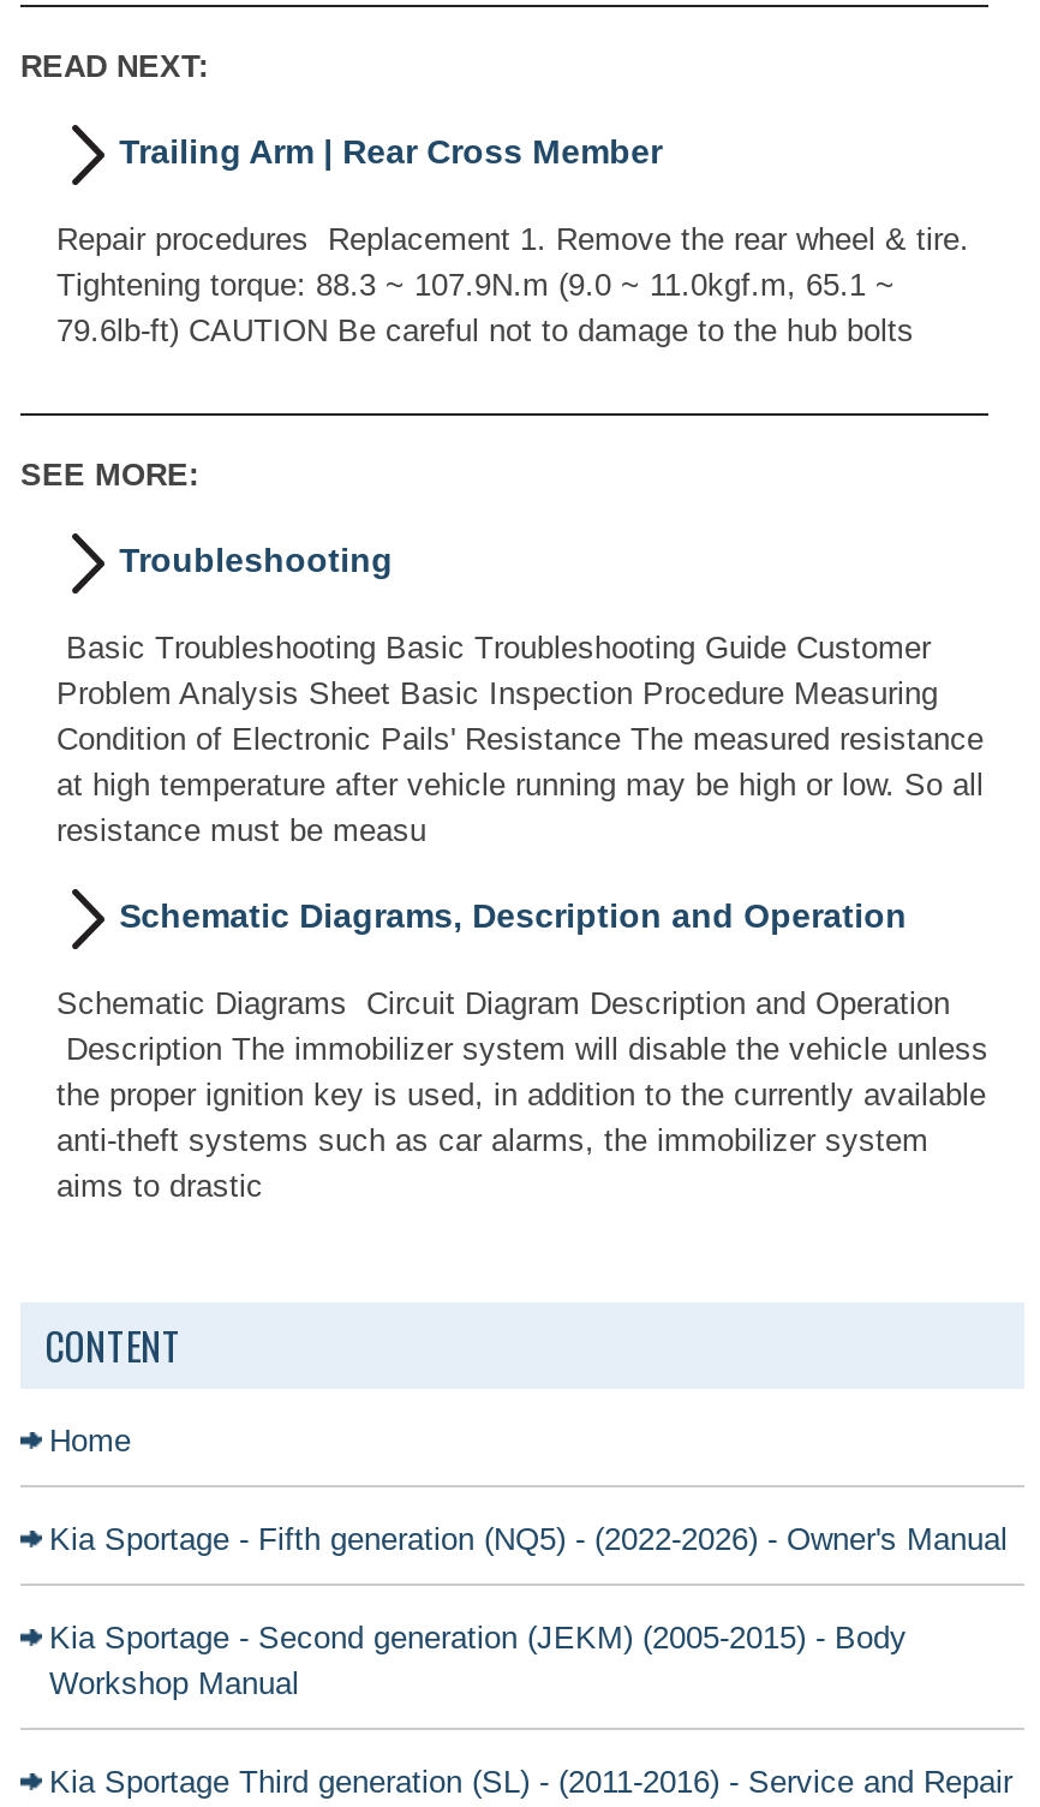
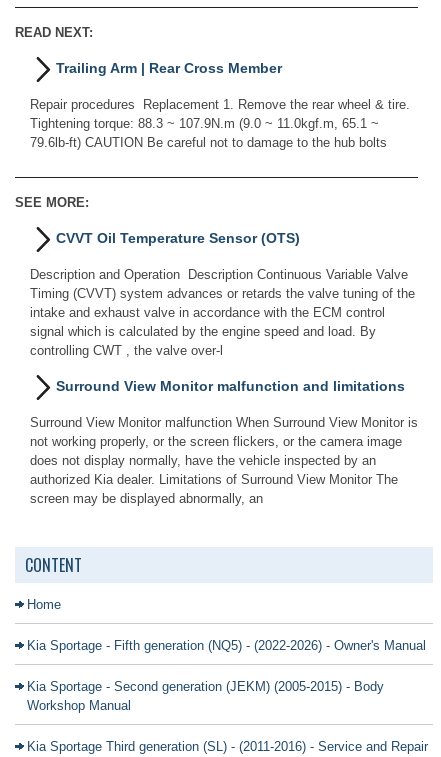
- Troubleshooting
+ CVVT Oil Temperature Sensor (OTS)

- Basic Troubleshooting Basic Troubleshooting Guide Customer
- Problem Analysis Sheet Basic Inspection Procedure Measuring
- Condition of Electronic Pails' Resistance The measured resistance
- at high temperature after vehicle running may be high or low. So all
- resistance must be measu
+ Description and Operation Description Continuous Variable Valve
+ Timing (CVVT) system advances or retards the valve tuning of the
+ intake and exhaust valve in accordance with the ECM control
+ signal which is calculated by the engine speed and load. By
+ controlling CWT , the valve over-l

- Schematic Diagrams, Description and Operation
+ Surround View Monitor malfunction and limitations

- Schematic Diagrams Circuit Diagram Description and Operation
- Description The immobilizer system will disable the vehicle unless
- the proper ignition key is used, in addition to the currently available
- anti-theft systems such as car alarms, the immobilizer system
- aims to drastic
+ Surround View Monitor malfunction When Surround View Monitor is
+ not working properly, or the screen flickers, or the camera image
+ does not display normally, have the vehicle inspected by an
+ authorized Kia dealer. Limitations of Surround View Monitor The
+ screen may be displayed abnormally, an
